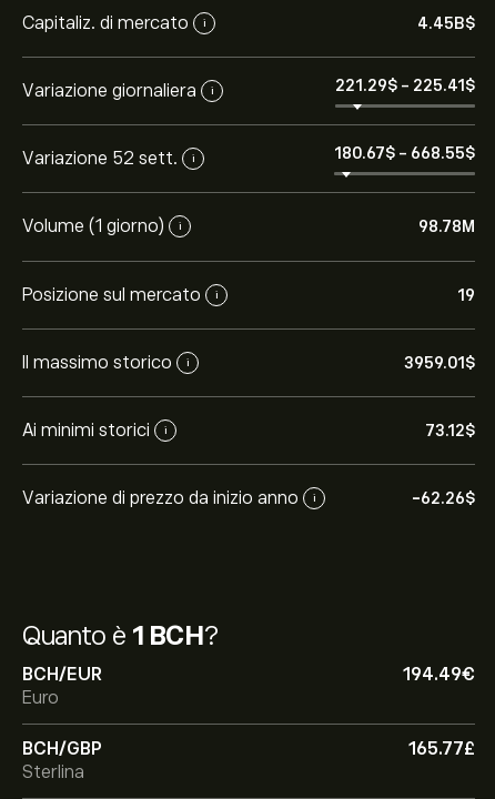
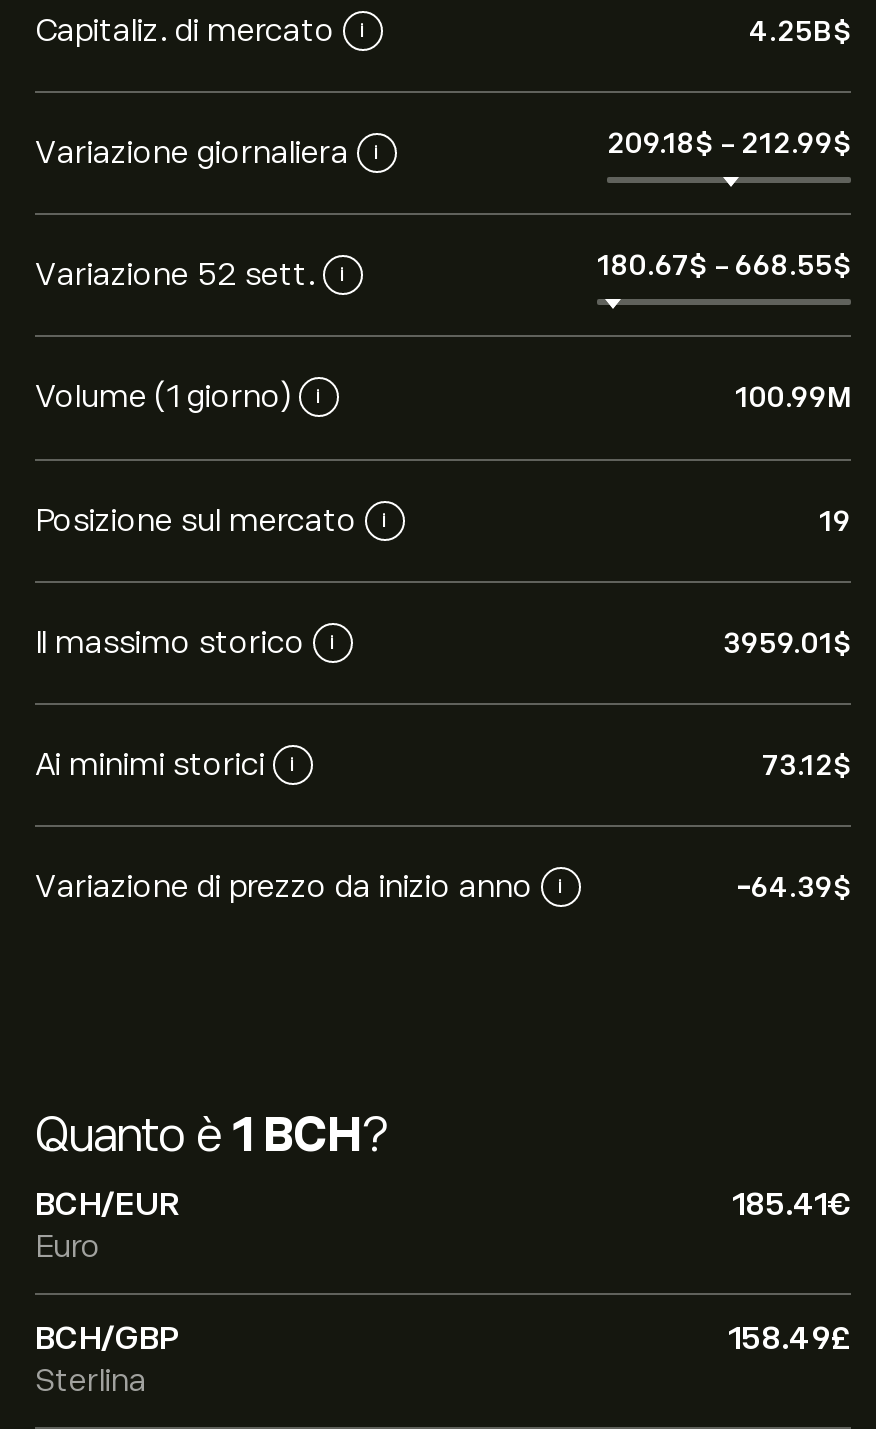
- 4.45B$
+ 4.25B$

- 221.29$- 225.41$
+ 209.18$- 212.99$

- 98.78M
+ 100.99M

- -62.26$
+ -64.39$

- 194.49€
+ 185.41€

- 165.77£
+ 158.49£
